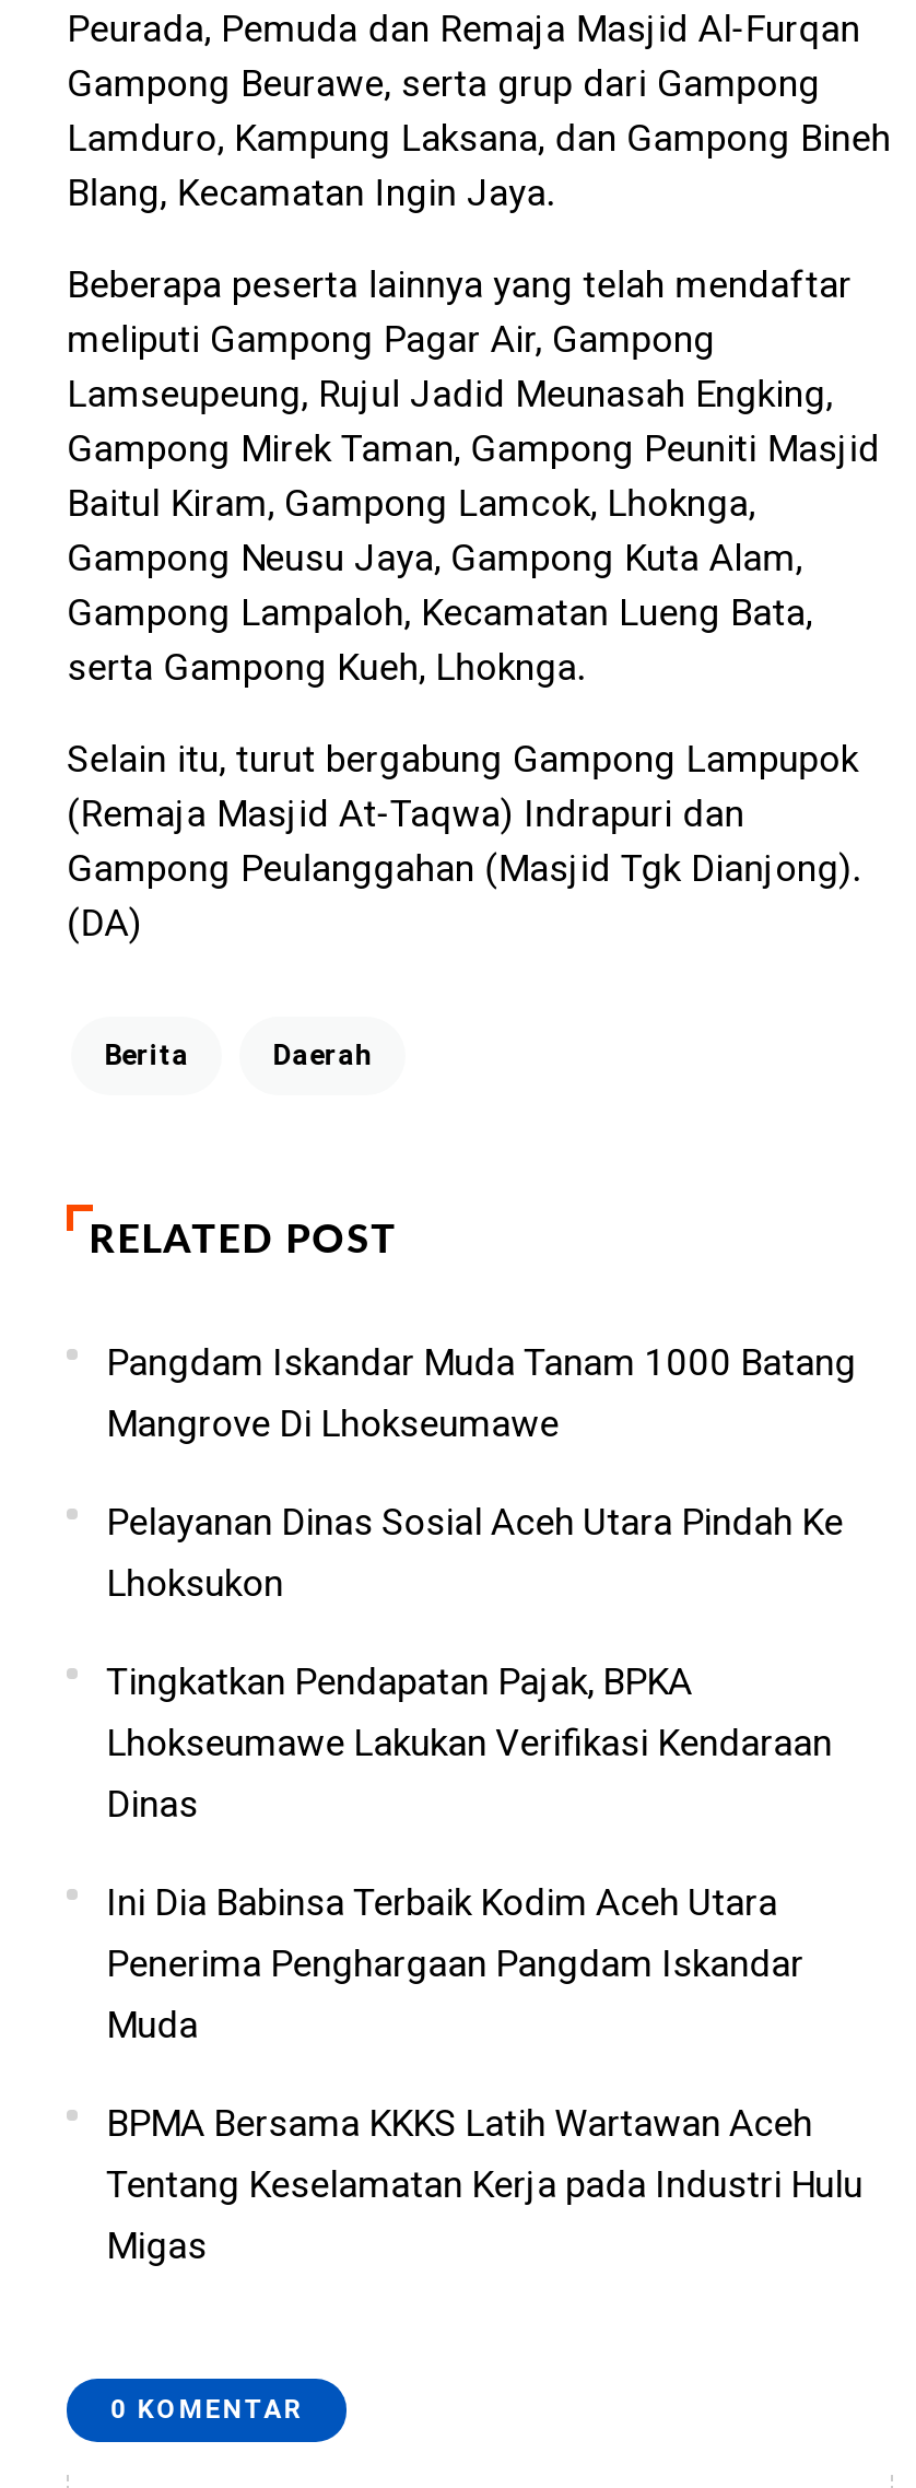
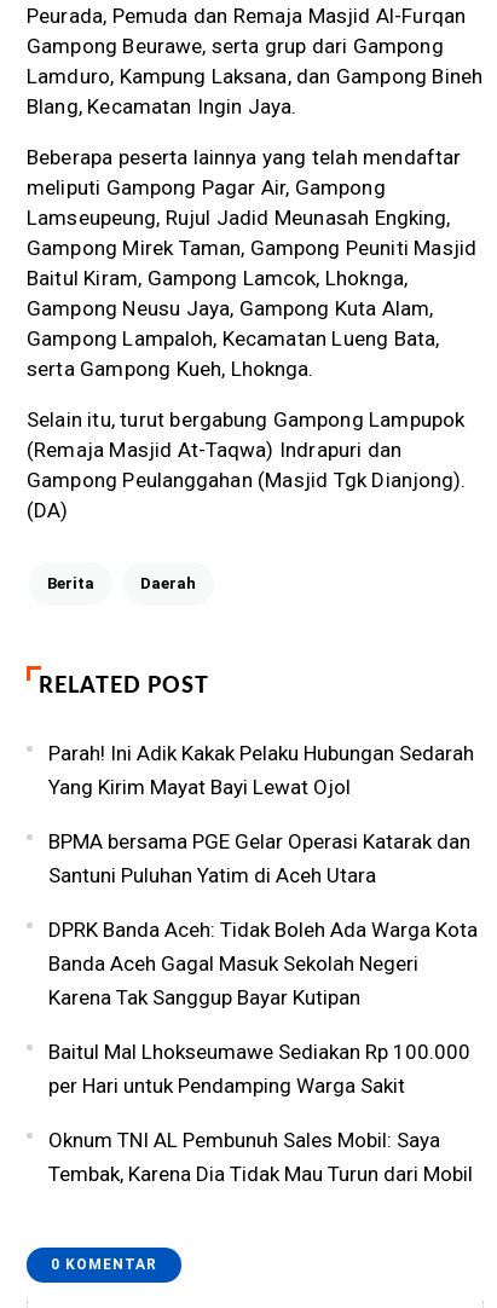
- Pangdam Iskandar Muda Tanam 1000 Batang
- Mangrove Di Lhokseumawe
+ Parah! Ini Adik Kakak Pelaku Hubungan Sedarah
+ Yang Kirim Mayat Bayi Lewat Ojol

- Pelayanan Dinas Sosial Aceh Utara Pindah Ke
- Lhoksukon
+ BPMA bersama PGE Gelar Operasi Katarak dan
+ Santuni Puluhan Yatim di Aceh Utara

- Tingkatkan Pendapatan Pajak, BPKA
- Lhokseumawe Lakukan Verifikasi Kendaraan
- Dinas
+ DPRK Banda Aceh: Tidak Boleh Ada Warga Kota
+ Banda Aceh Gagal Masuk Sekolah Negeri
+ Karena Tak Sanggup Bayar Kutipan

- Ini Dia Babinsa Terbaik Kodim Aceh Utara
- Penerima Penghargaan Pangdam Iskandar
- Muda
+ Baitul Mal Lhokseumawe Sediakan Rp 100.000
+ per Hari untuk Pendamping Warga Sakit

- BPMA Bersama KKKS Latih Wartawan Aceh
- Tentang Keselamatan Kerja pada Industri Hulu
- Migas
+ Oknum TNI AL Pembunuh Sales Mobil: Saya
+ Tembak, Karena Dia Tidak Mau Turun dari Mobil
